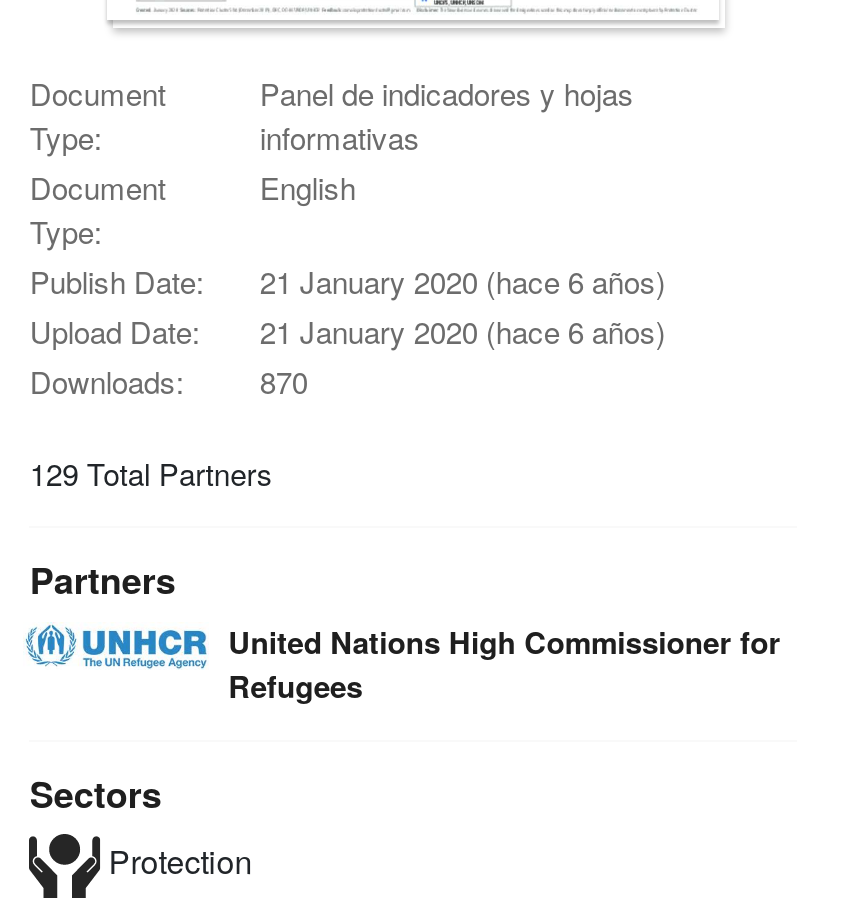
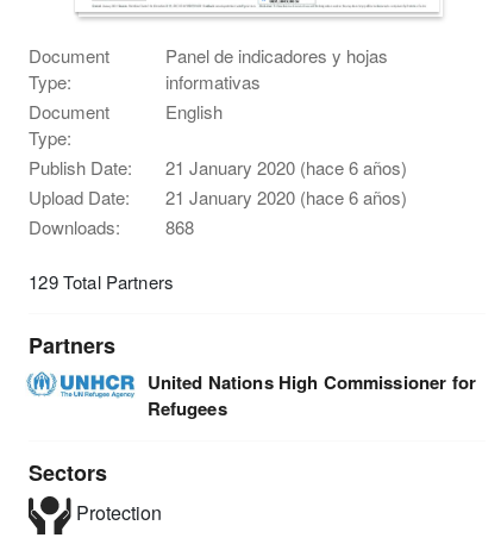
- Downloads: 870
+ Downloads: 868
